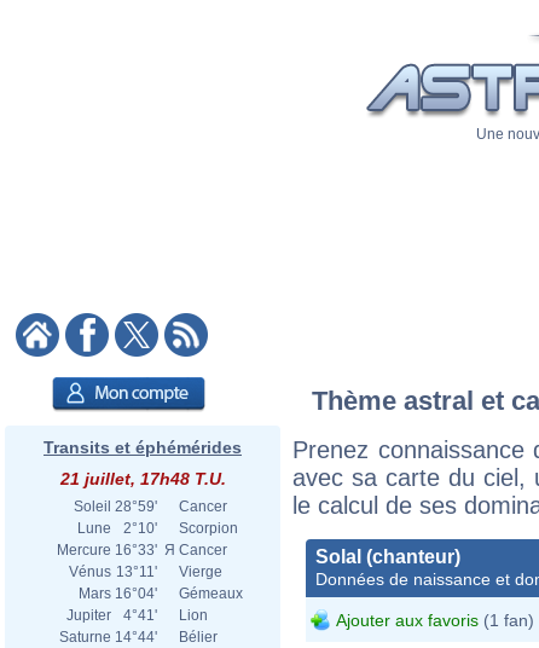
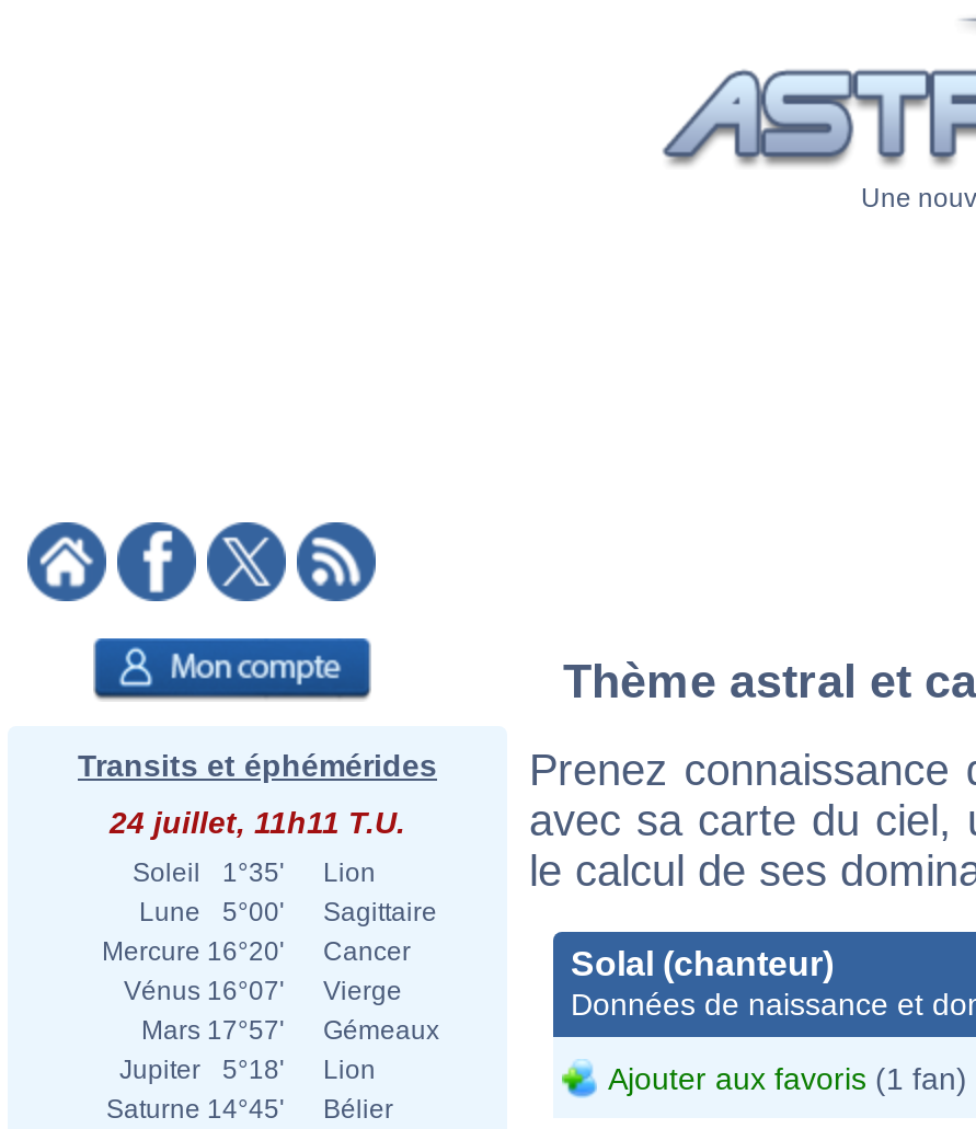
- 21 juillet, 17h48 T.U.
+ 24 juillet, 11h11 T.U.

- Soleil 28°59'
+ Soleil 1°35'
+ Lion
+ Lune 5°00'
+ Sagittaire
+ Mercure 16°20'

moved down: Cancer

- Lune 2°10'
- Scorpion
- Mercure 16°33' Я Cancer
- Vénus 13°11'
+ Vénus 16°07'

- Mars 16°04' Gémeaux
+ Mars 17°57' Gémeaux

- Jupiter 4°41' Lion
+ Jupiter 5°18' Lion

- Saturne 14°44' Bélier
+ Saturne 14°45' Bélier
